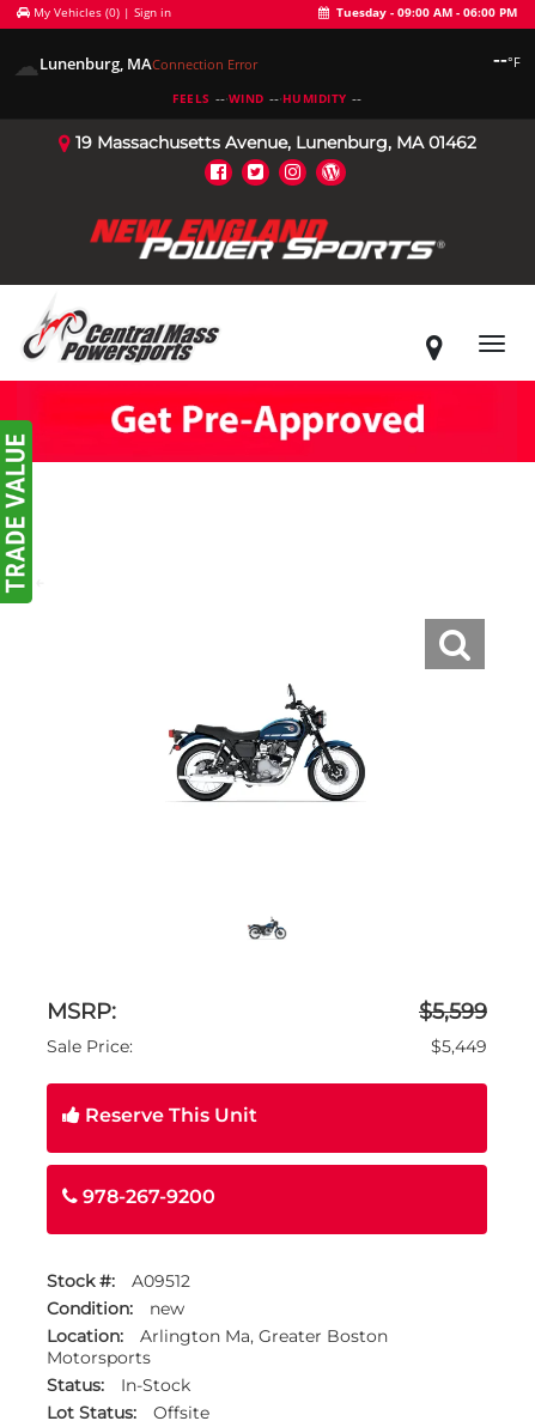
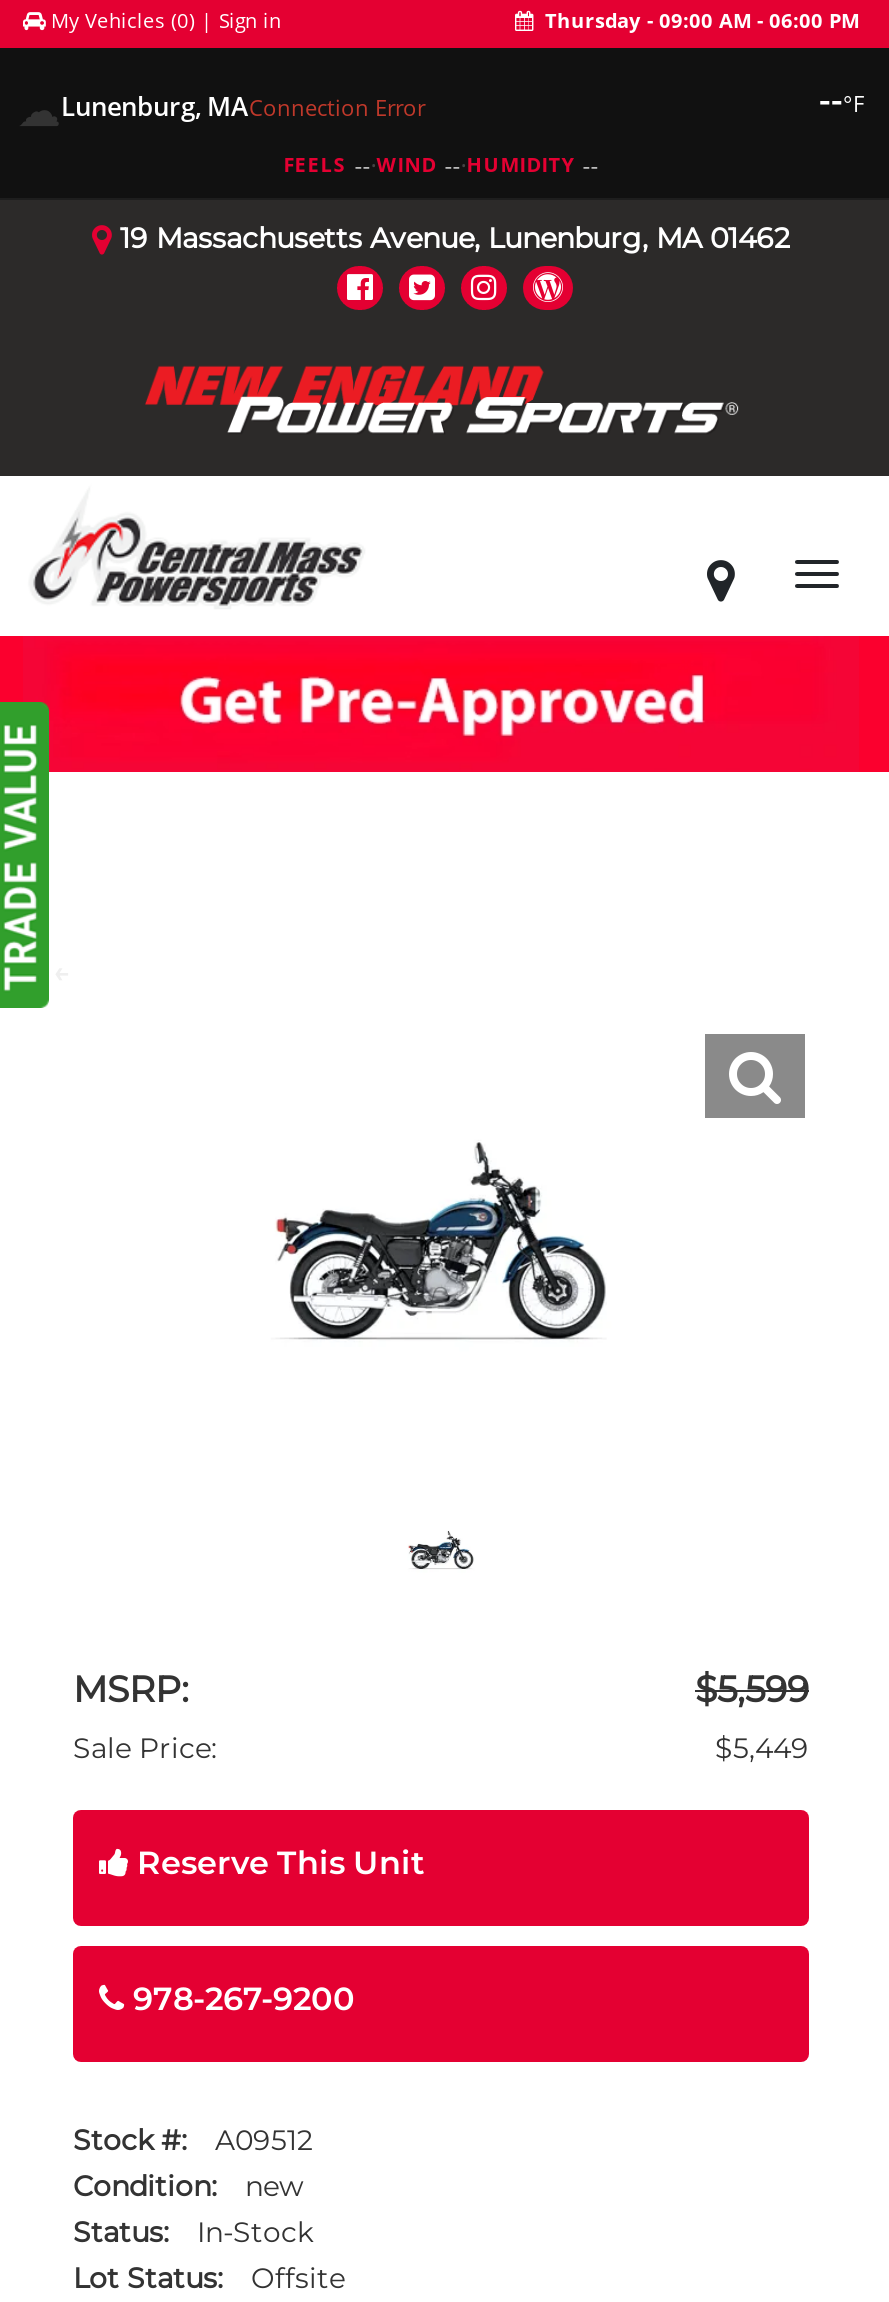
- Tuesday - 09:00 AM - 06:00 PM
+ Thursday - 09:00 AM - 06:00 PM

- Location:
- Arlington Ma, Greater Boston
- Motorsports
